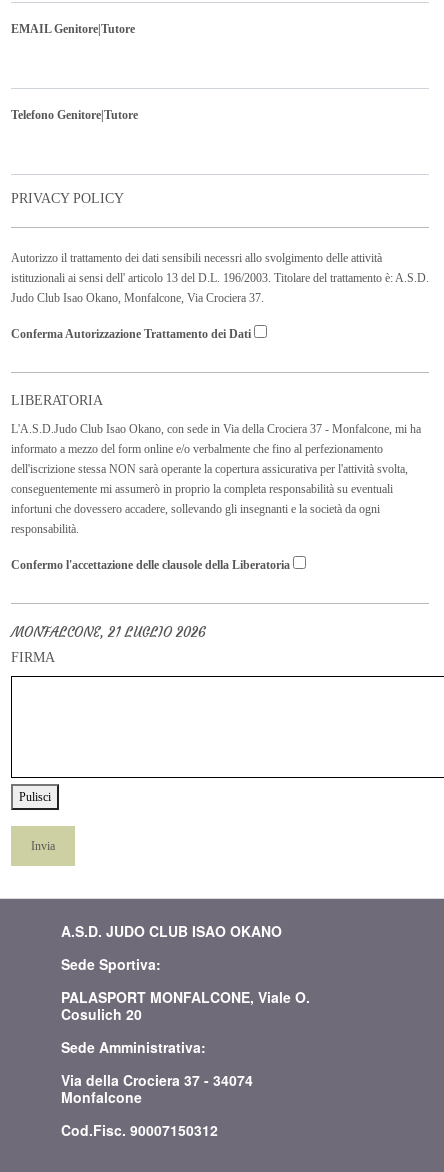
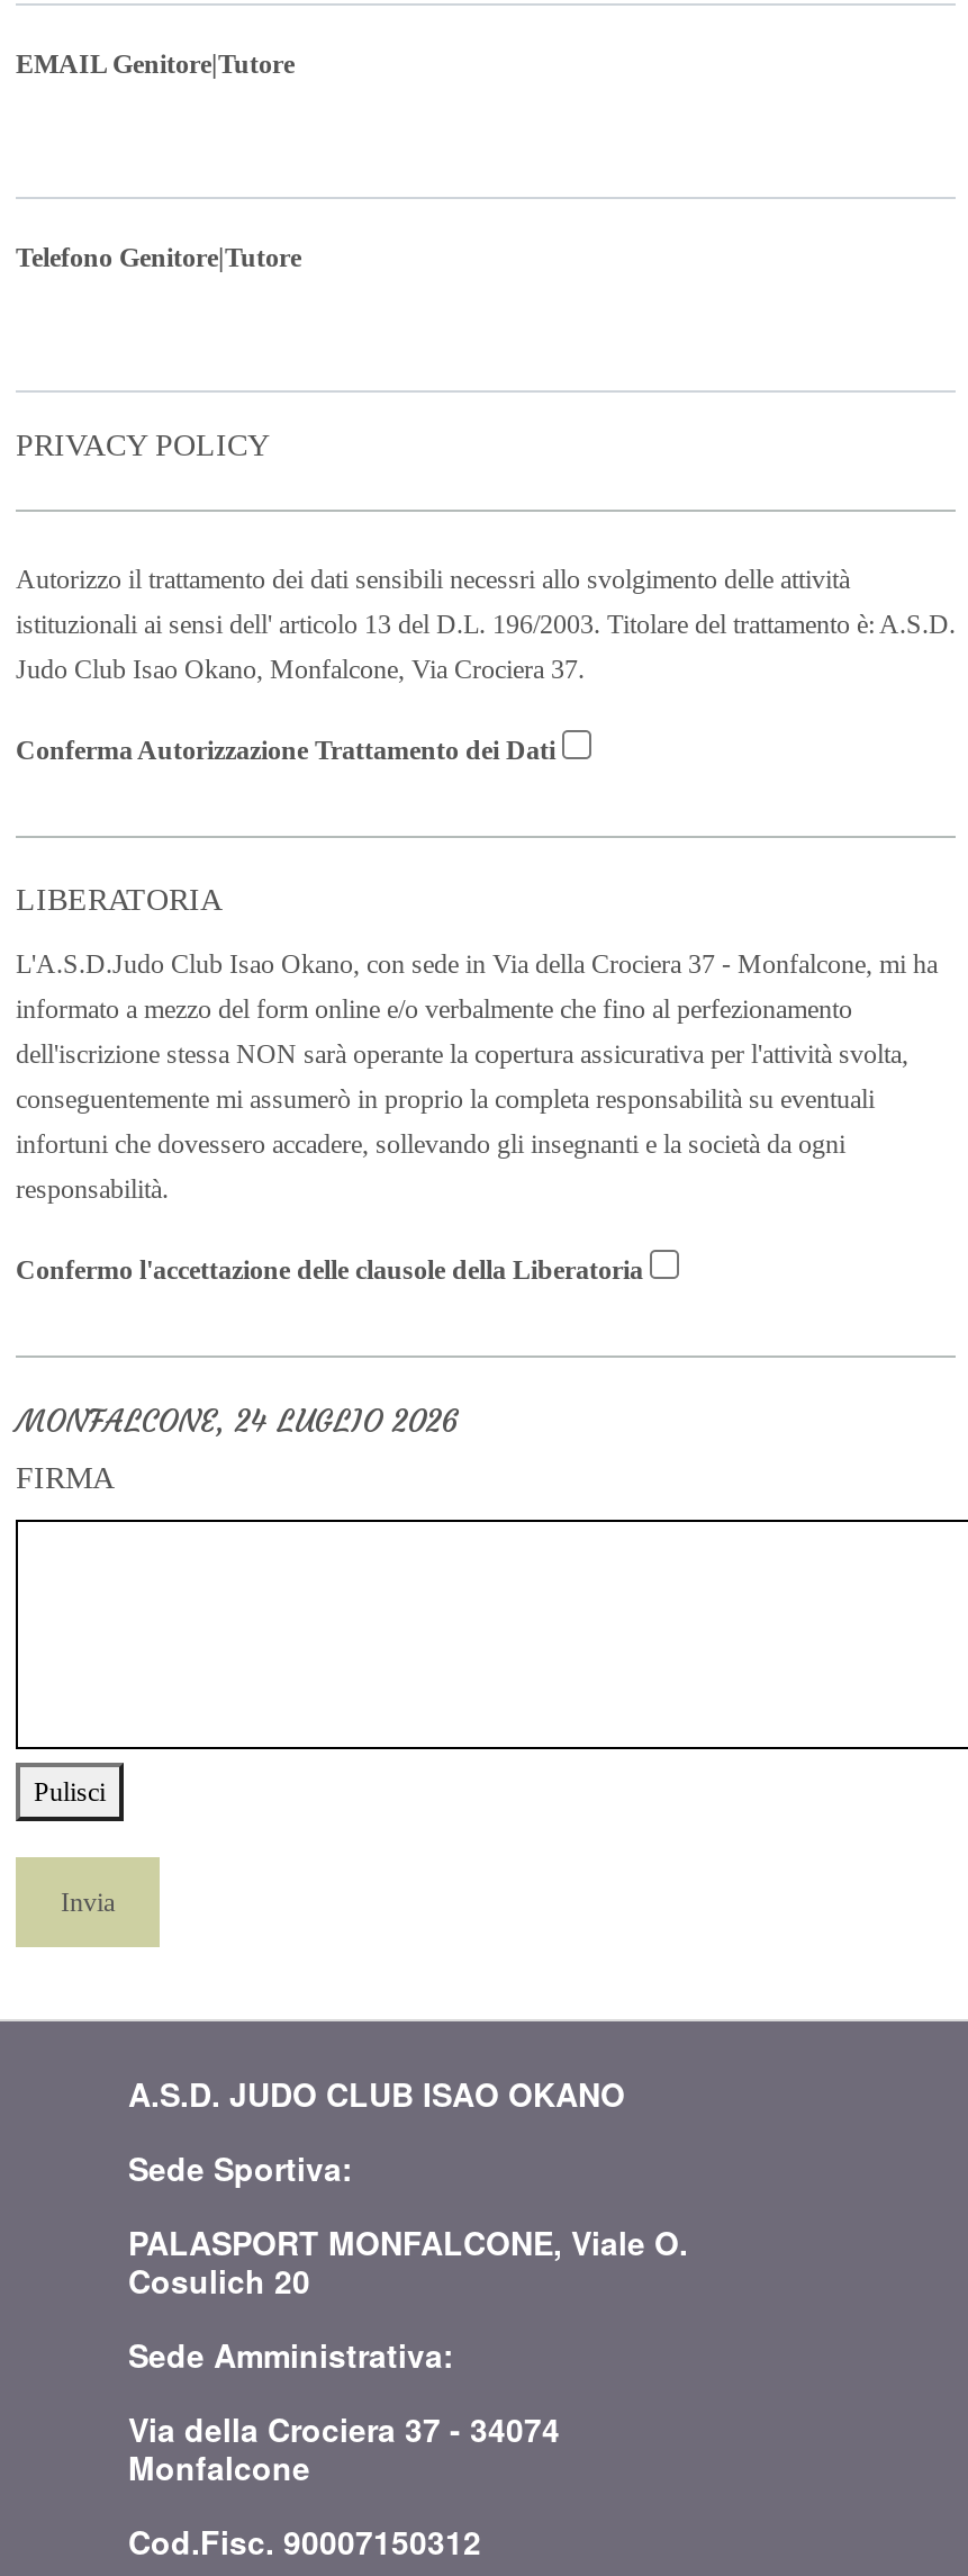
- MONFALCONE, 21 LUGLIO 2026
+ MONFALCONE, 24 LUGLIO 2026
